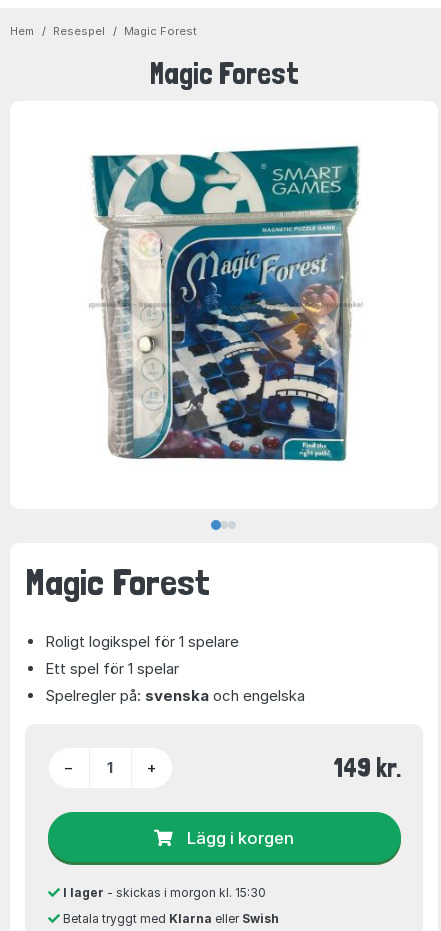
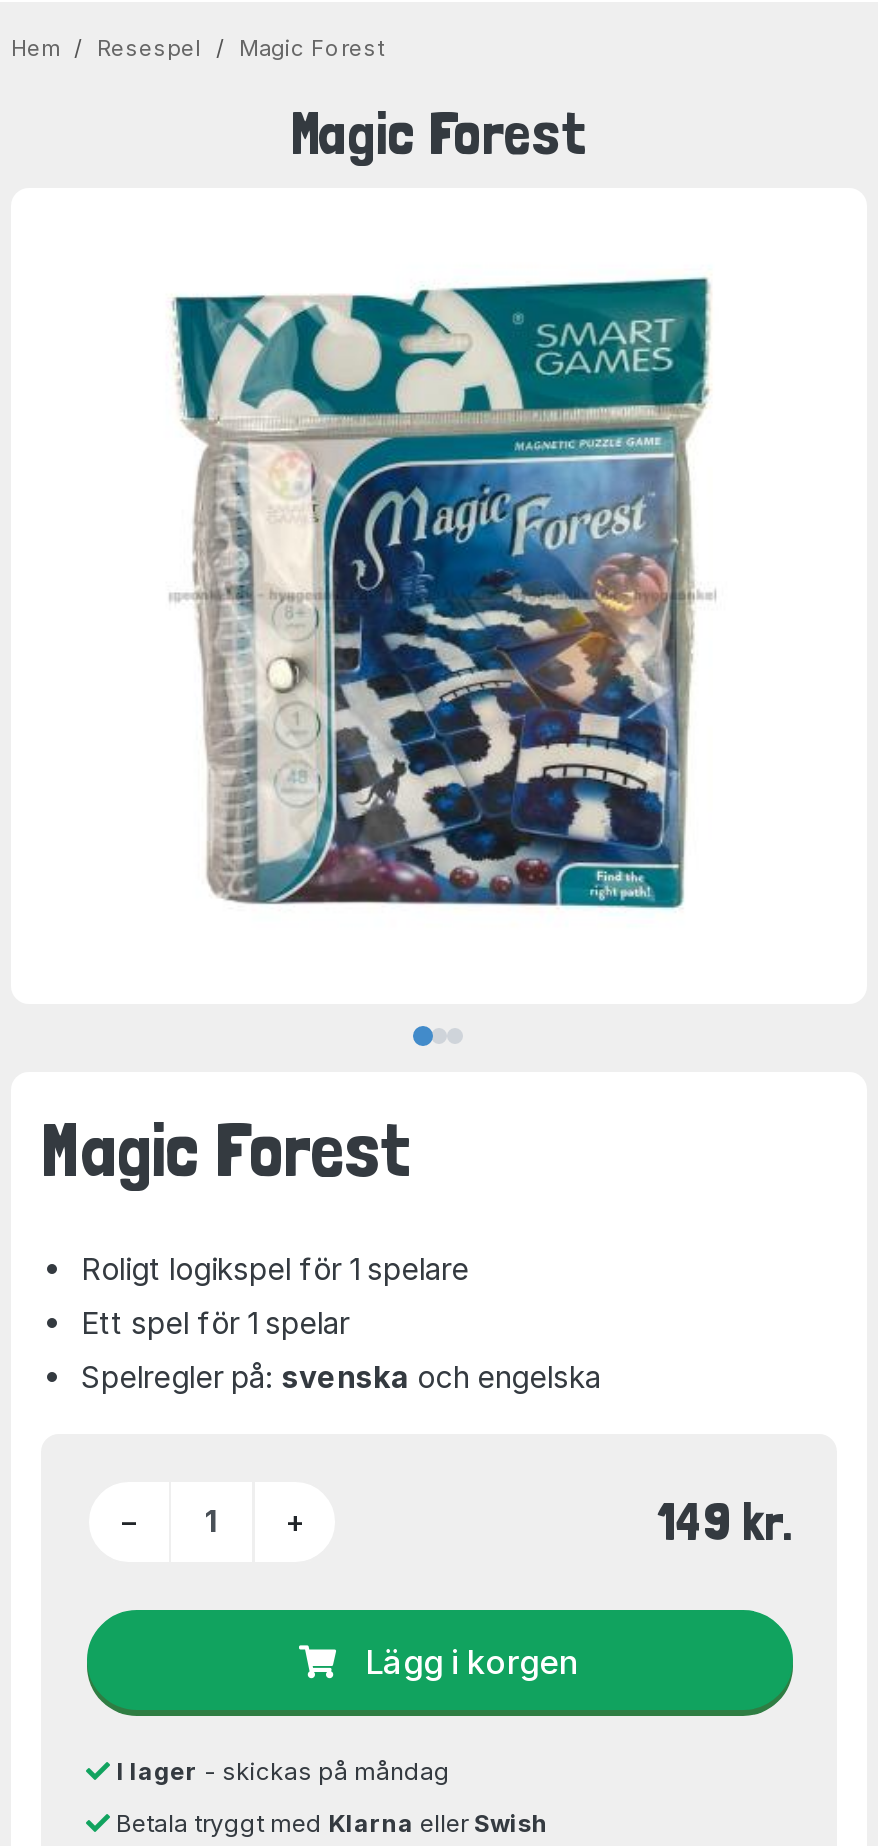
- I lager - skickas i morgon kl. 15:30
+ I lager - skickas på måndag
